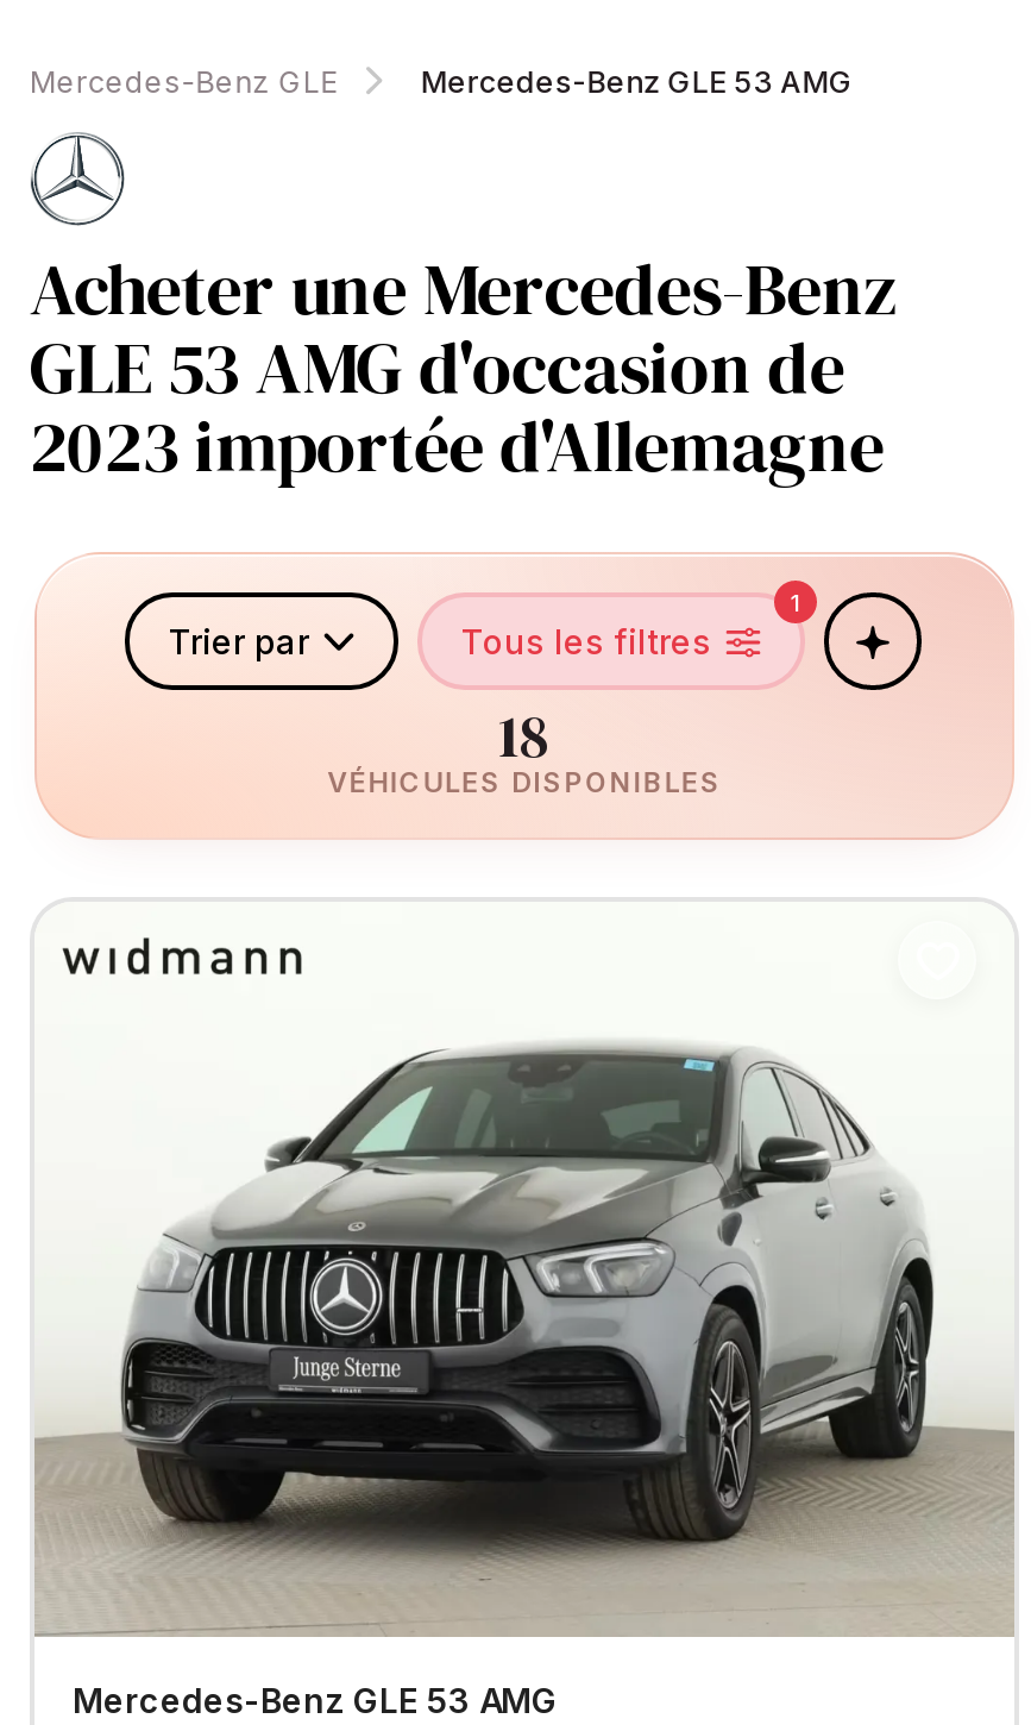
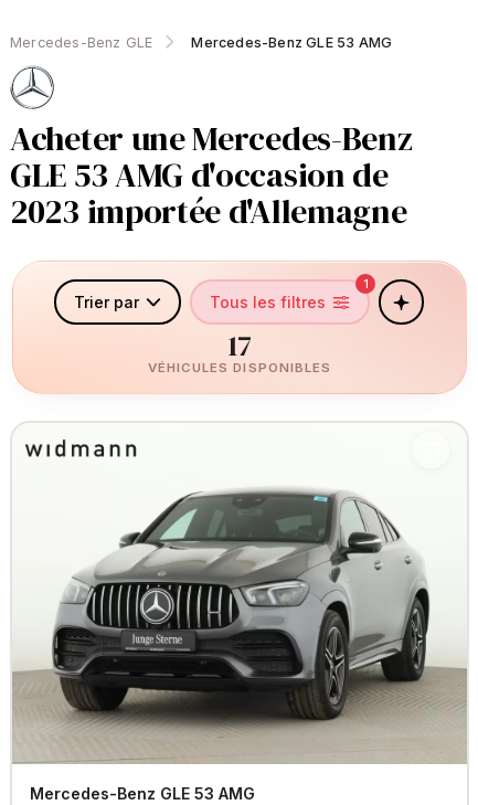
- 18
+ 17
